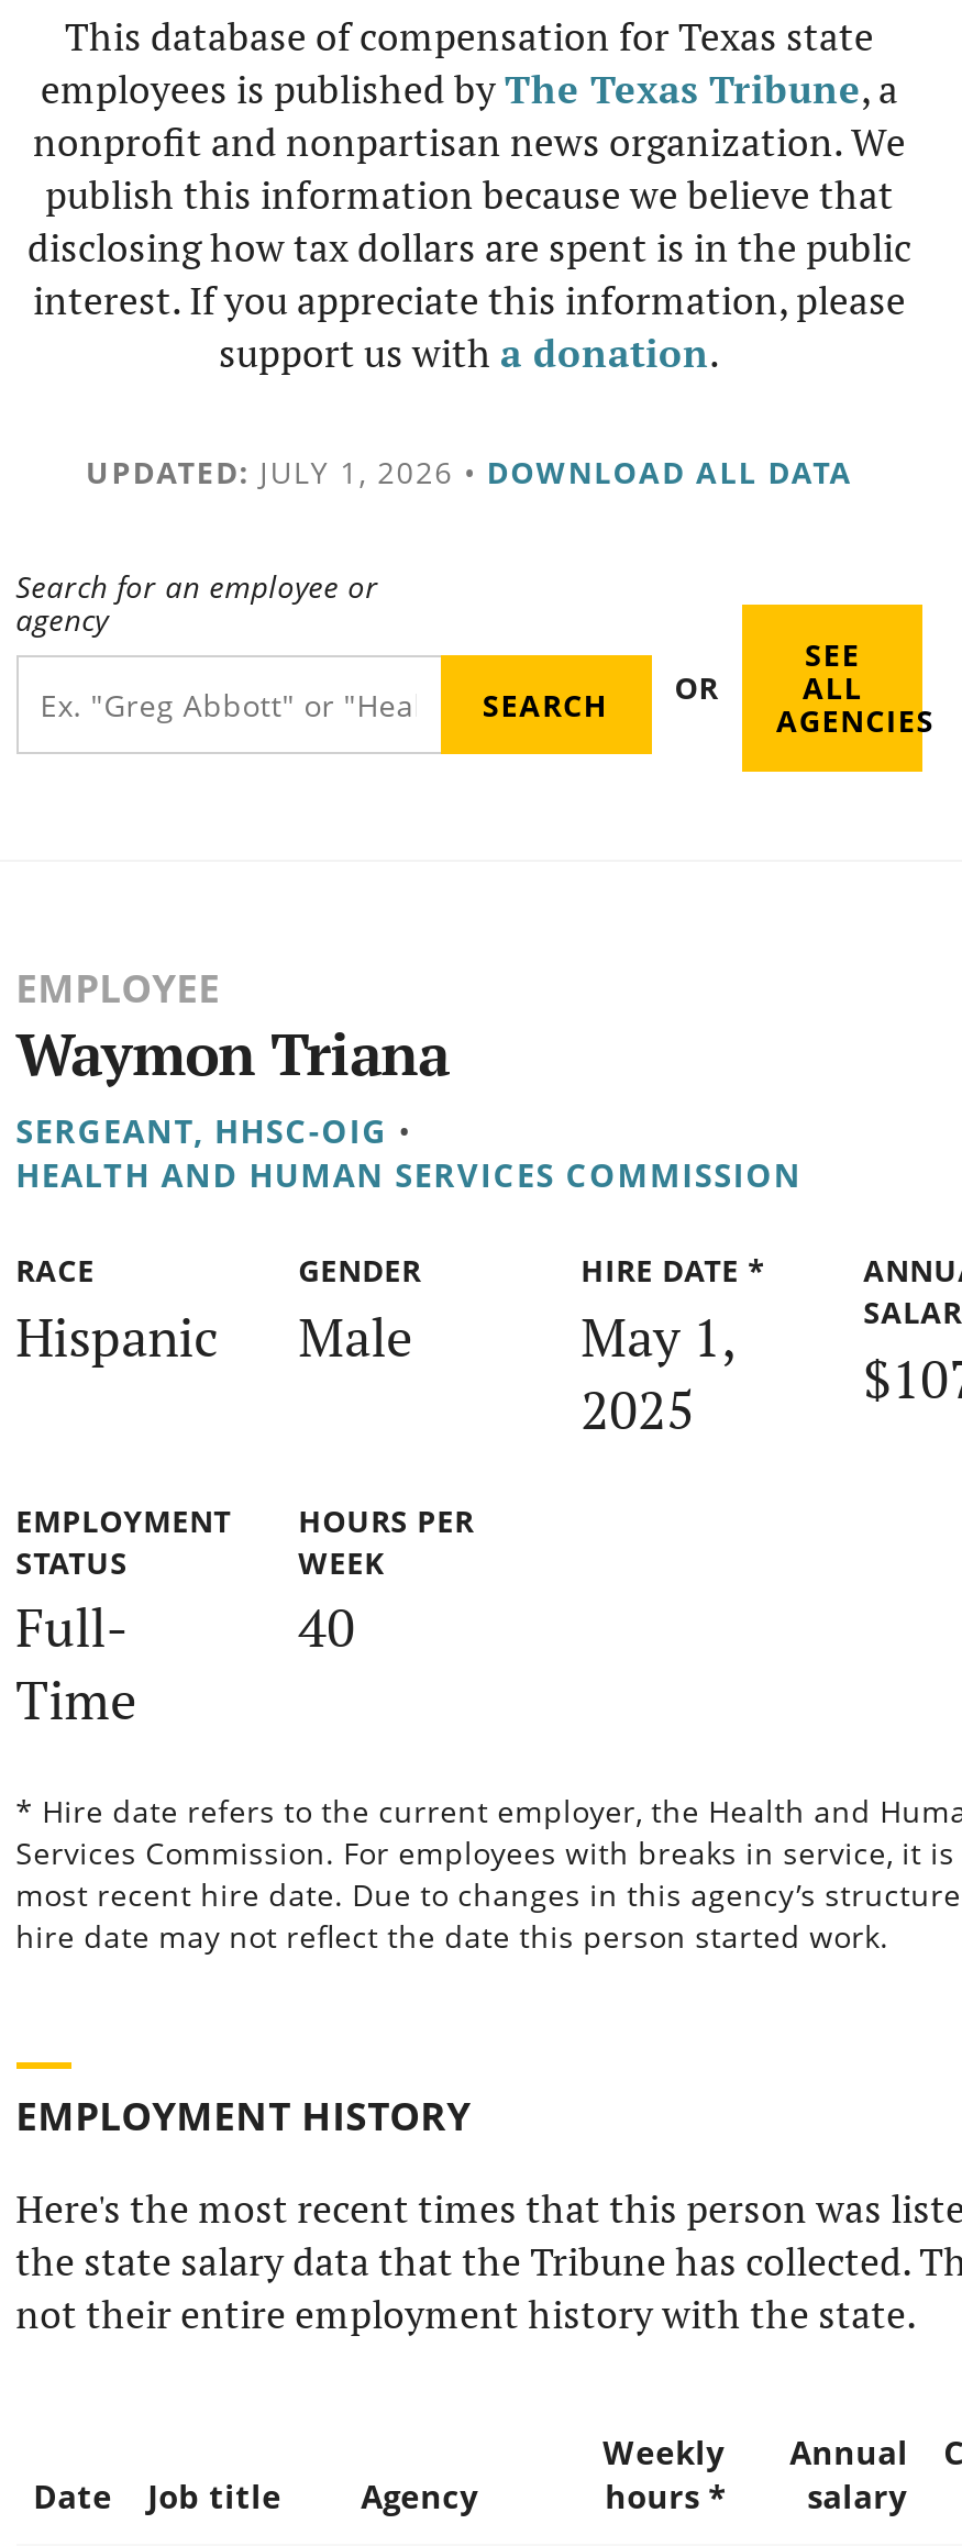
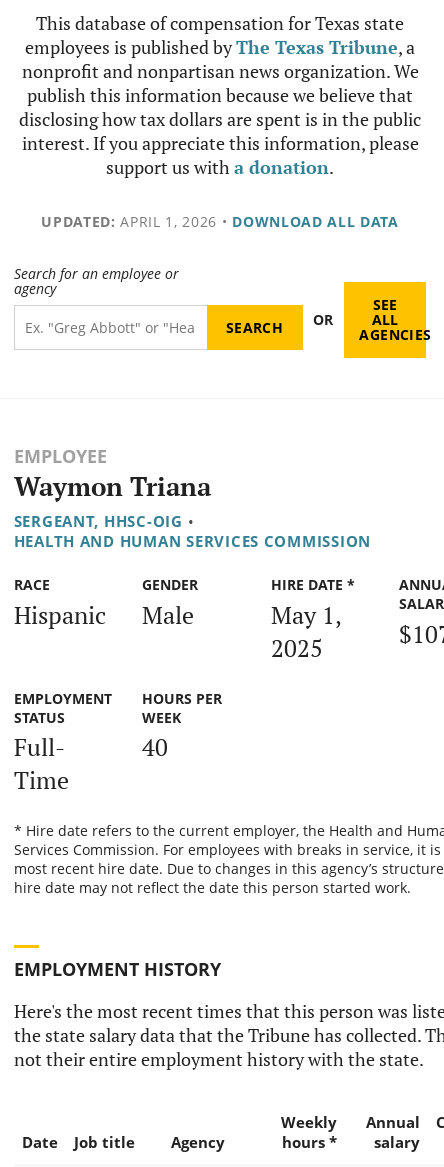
- UPDATED: JULY 1, 2026 • DOWNLOAD ALL DATA
+ UPDATED: APRIL 1, 2026 • DOWNLOAD ALL DATA
